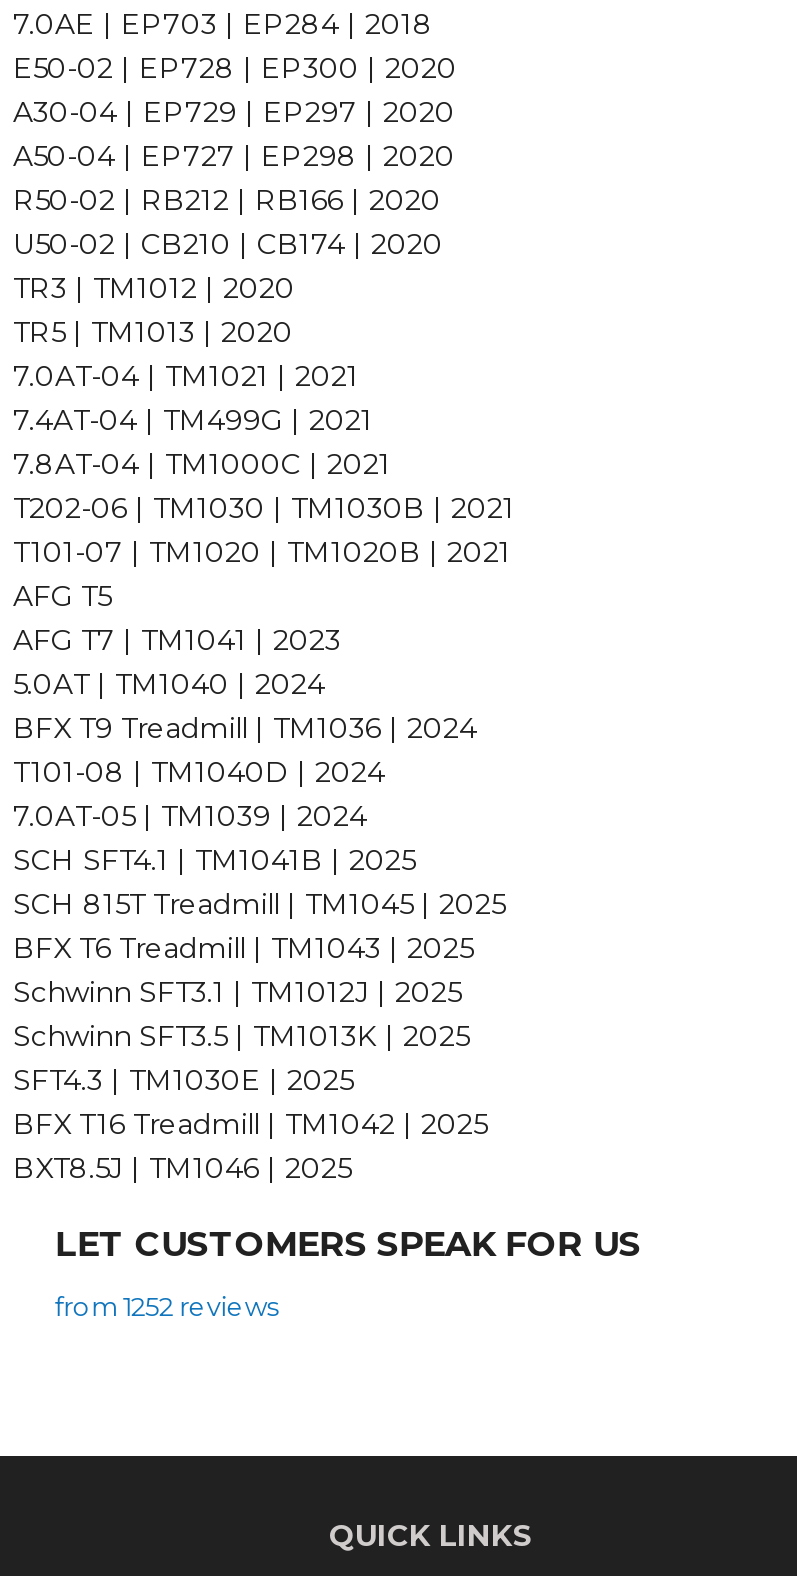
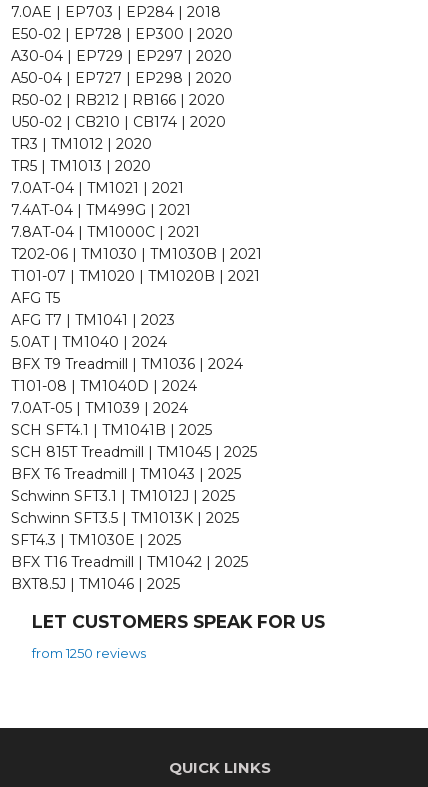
- from 1252 reviews
+ from 1250 reviews
